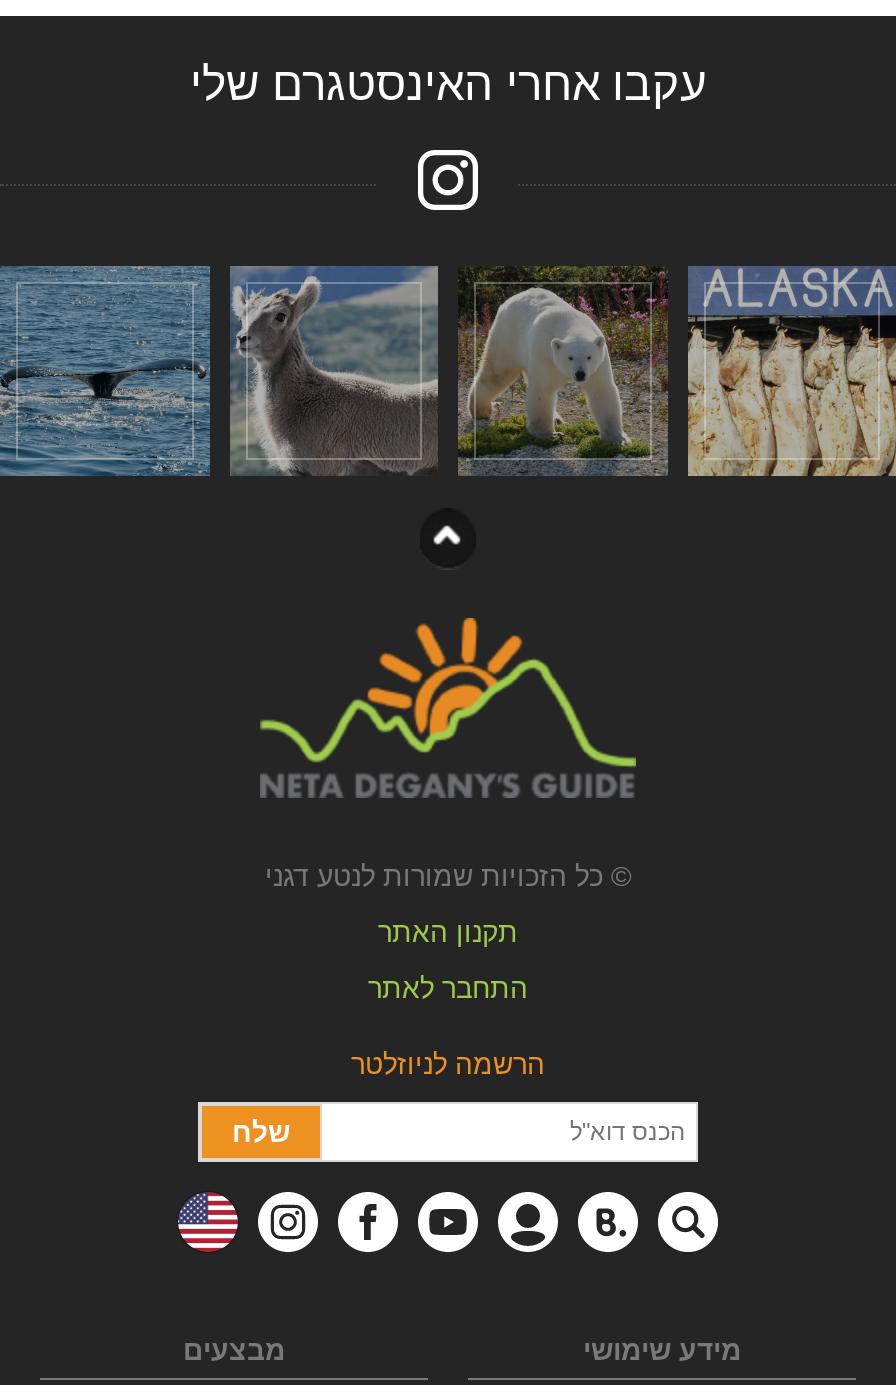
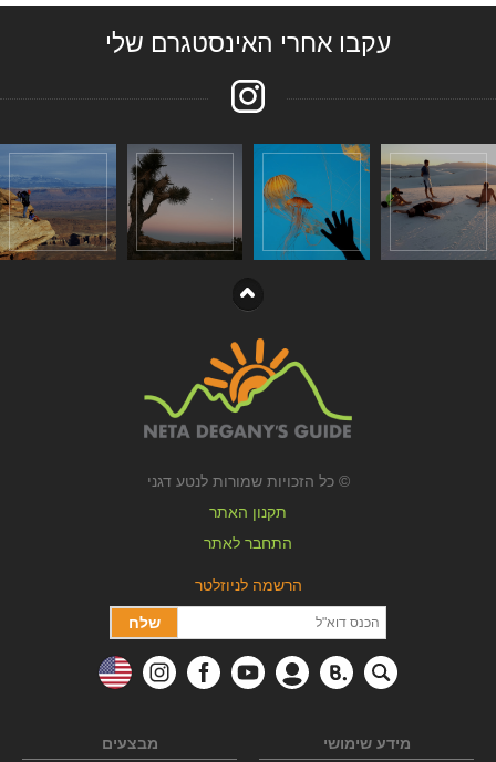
- [image]
+ [image]

- [image]
+ [image]

- [image]
+ [image]

- [image]
+ [image]
